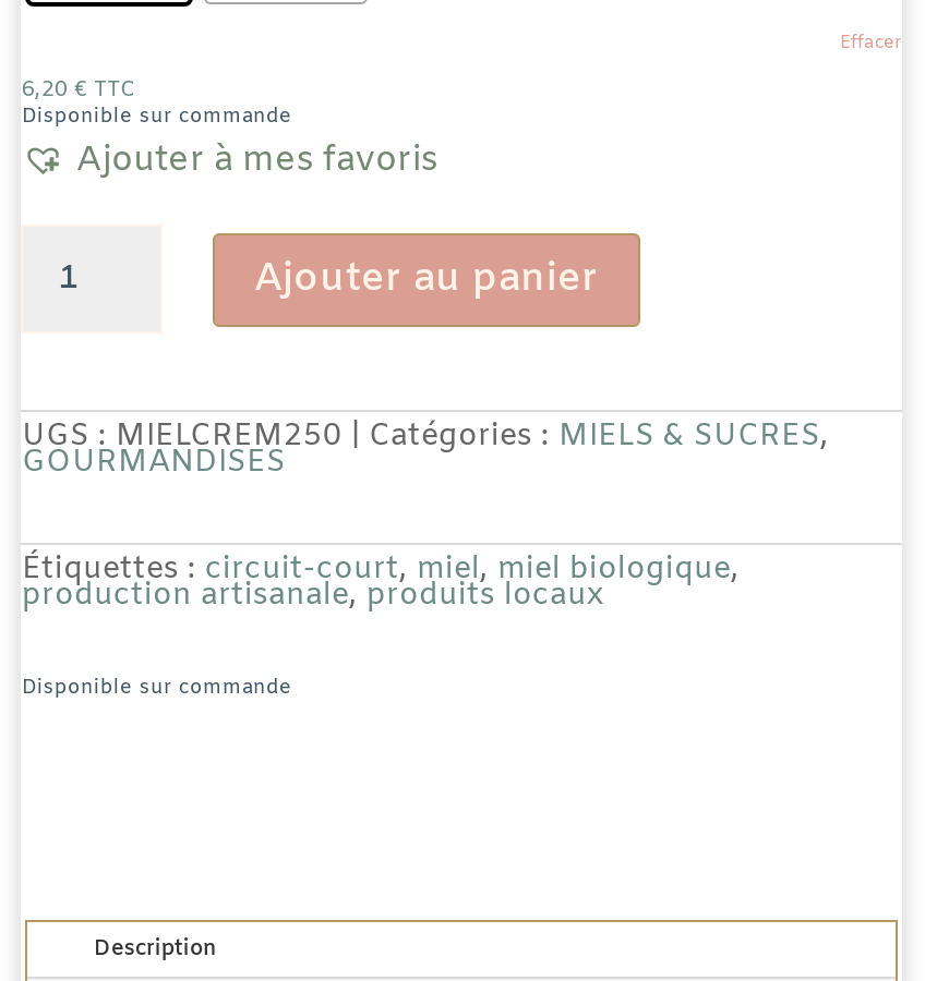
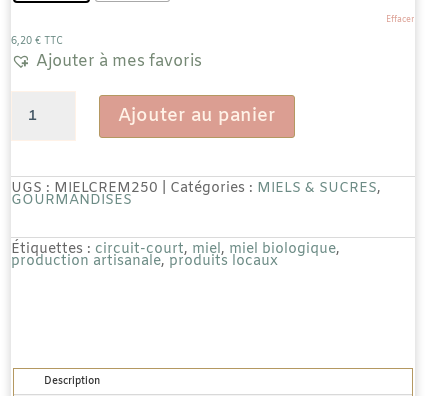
- Disponible sur commande

- Disponible sur commande
